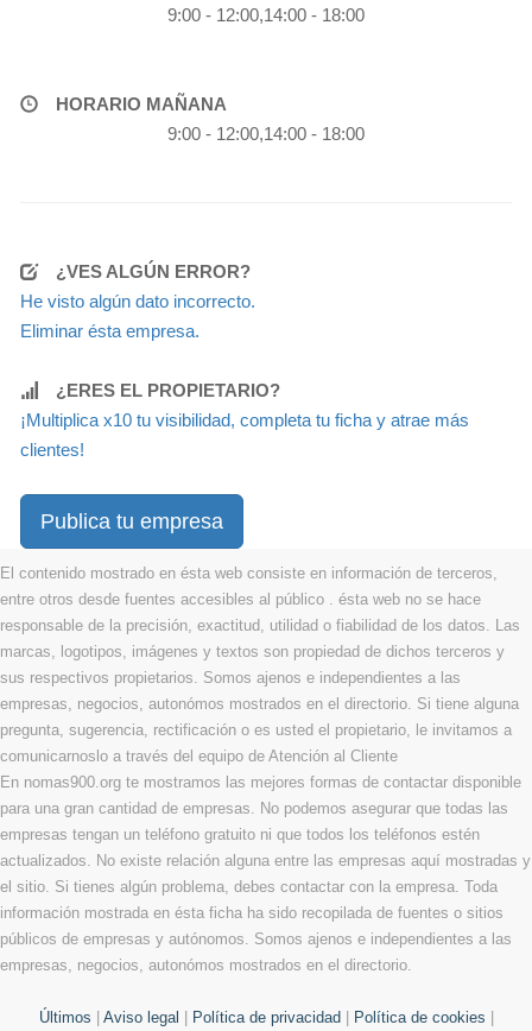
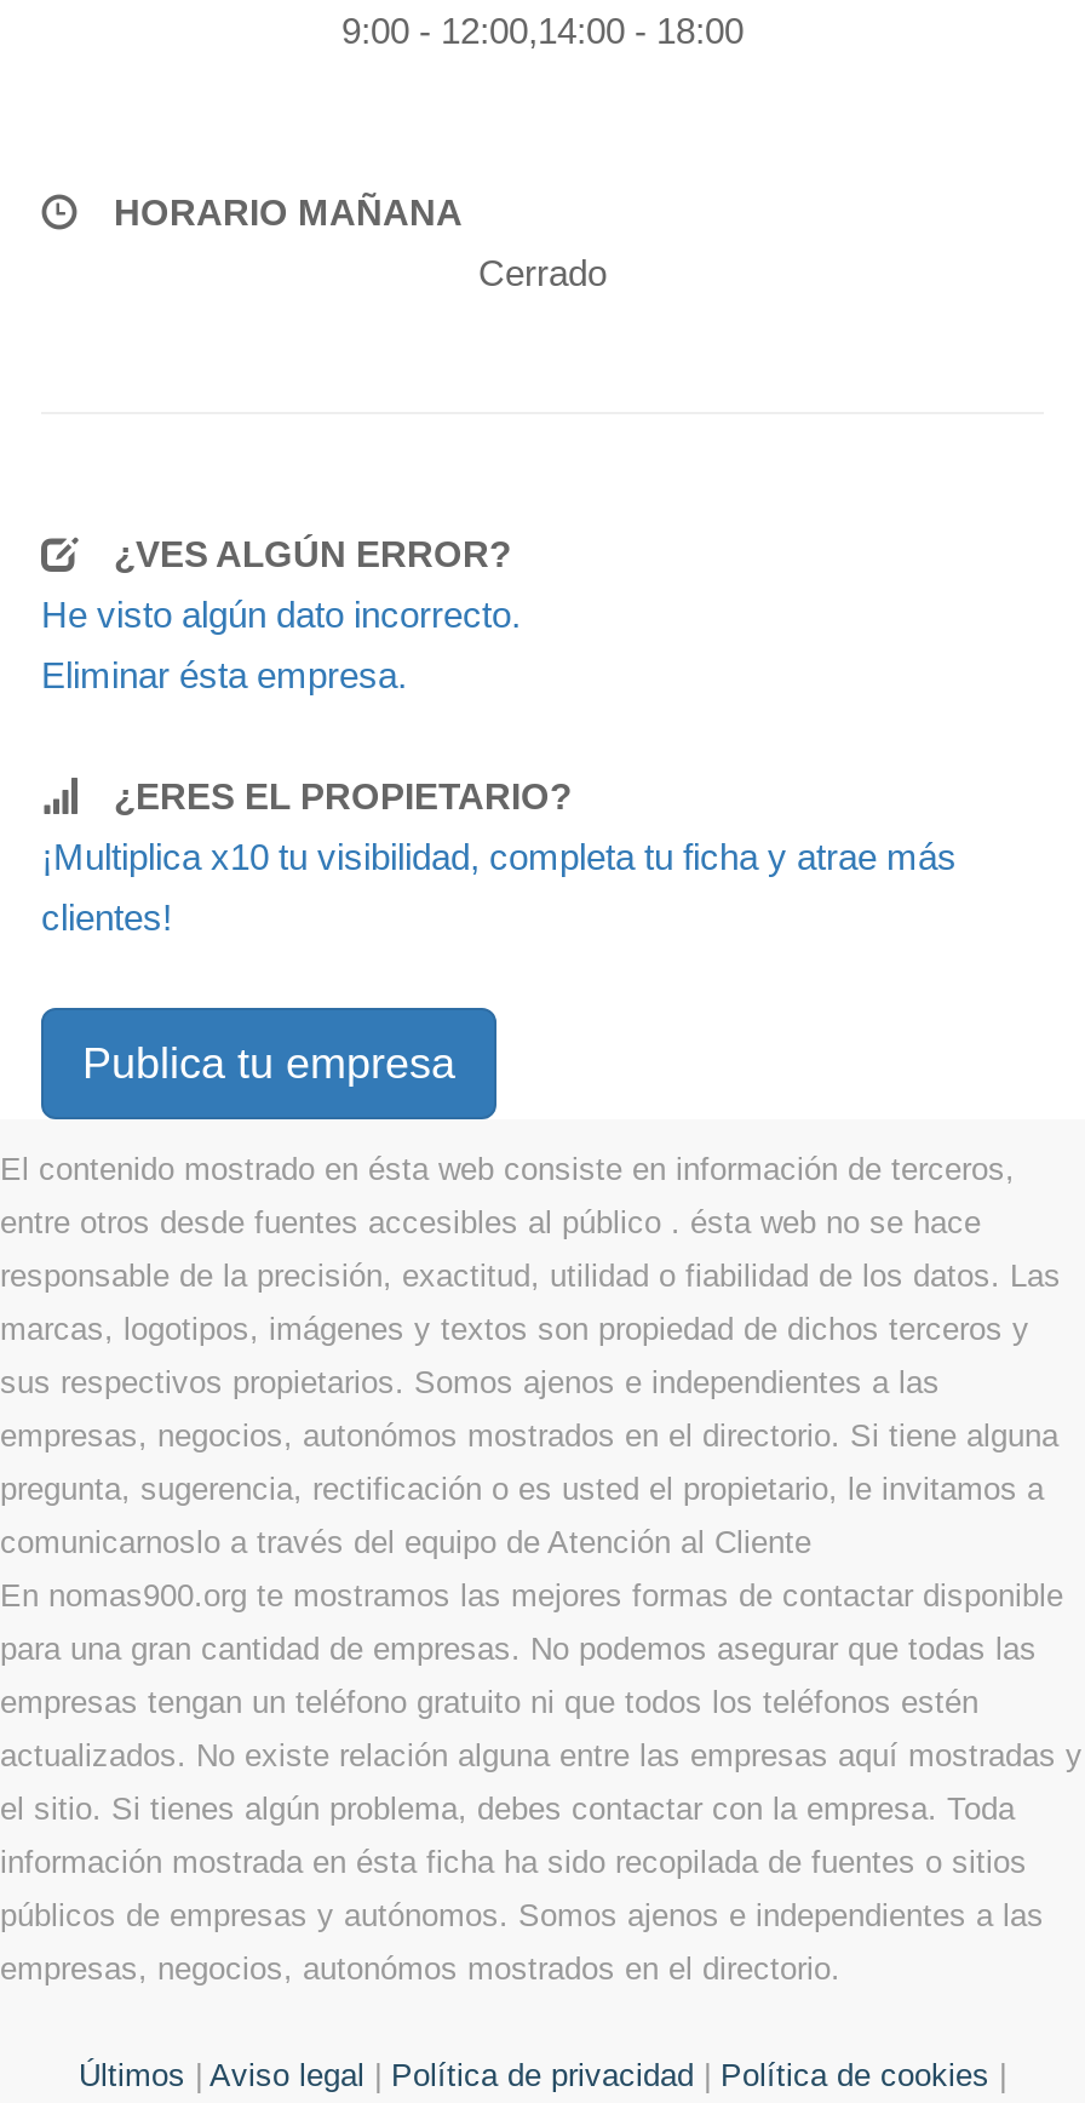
- 9:00 - 12:00,14:00 - 18:00
+ Cerrado
